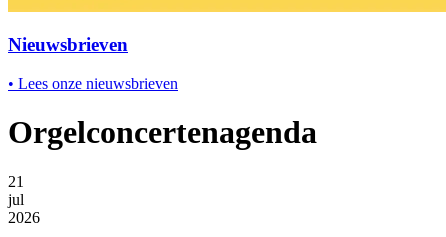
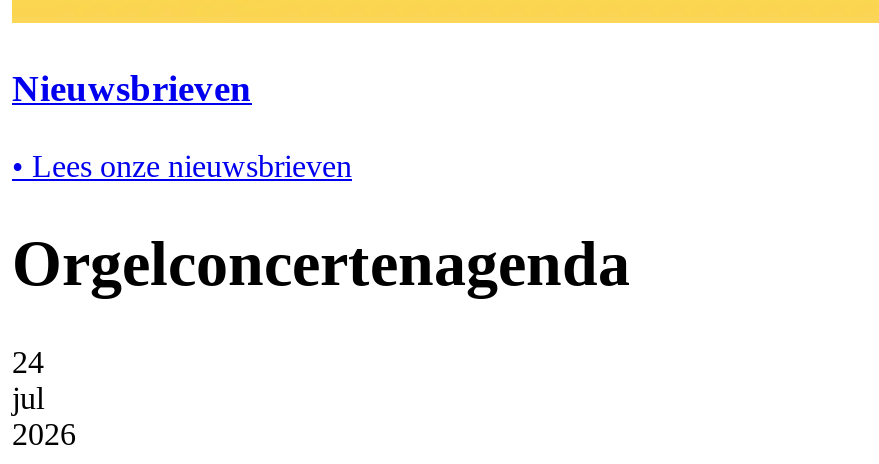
- 21
+ 24
